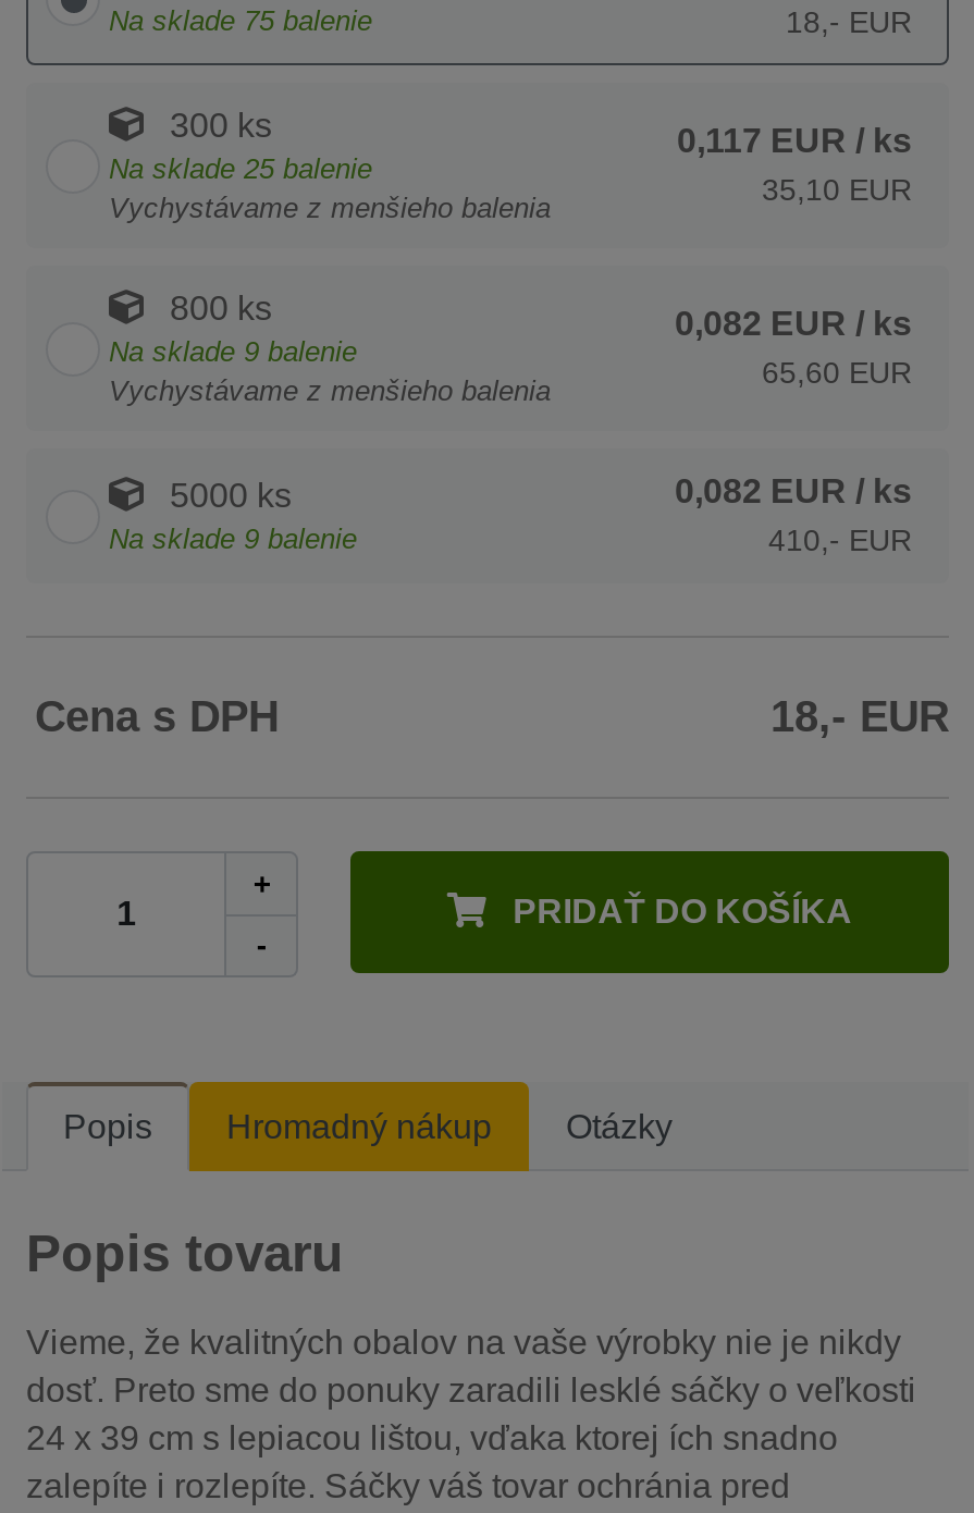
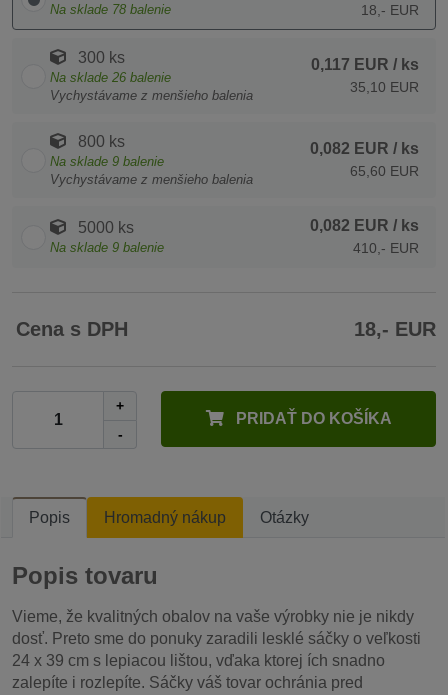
- Na sklade 75 balenie
+ Na sklade 78 balenie

- Na sklade 25 balenie
+ Na sklade 26 balenie
